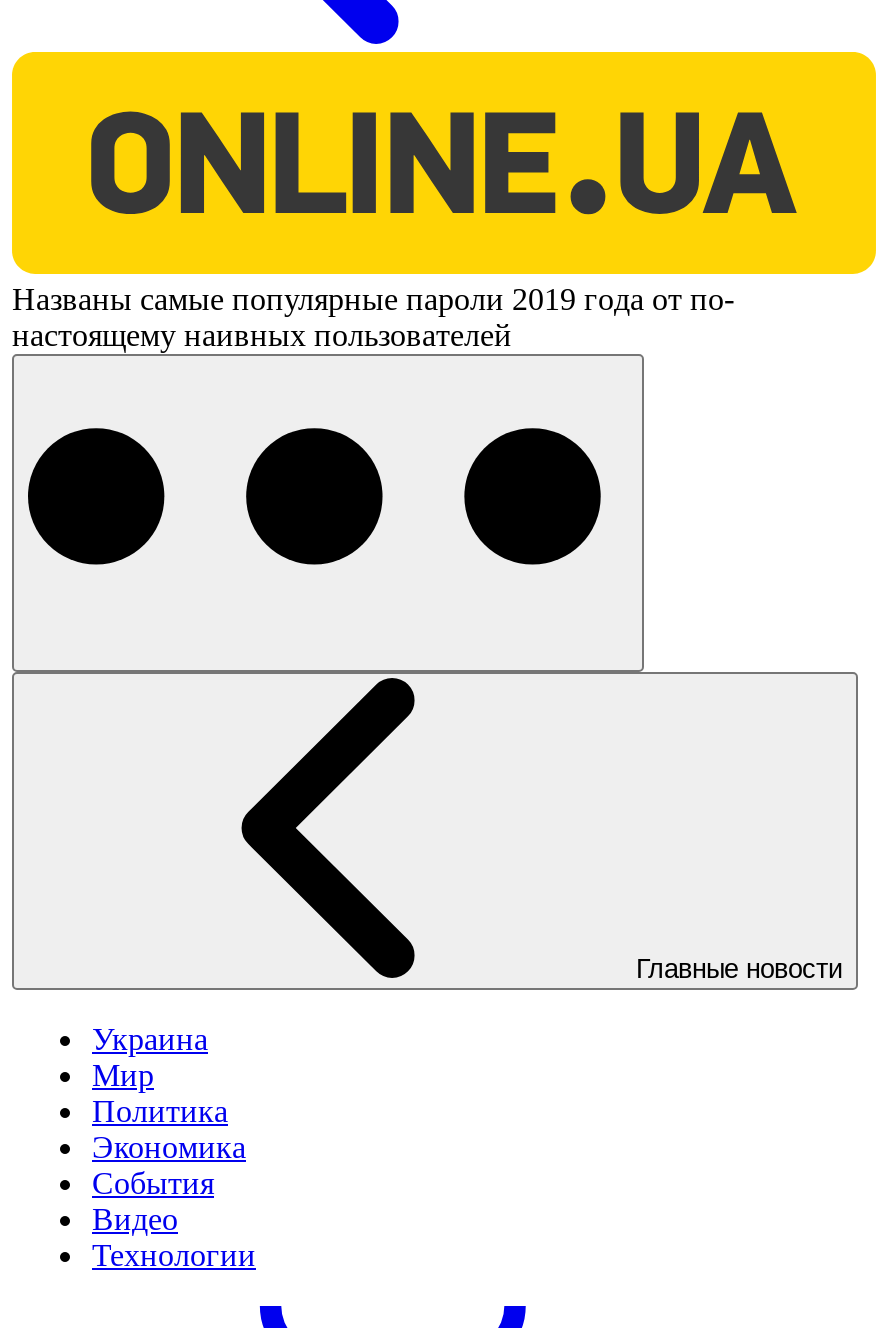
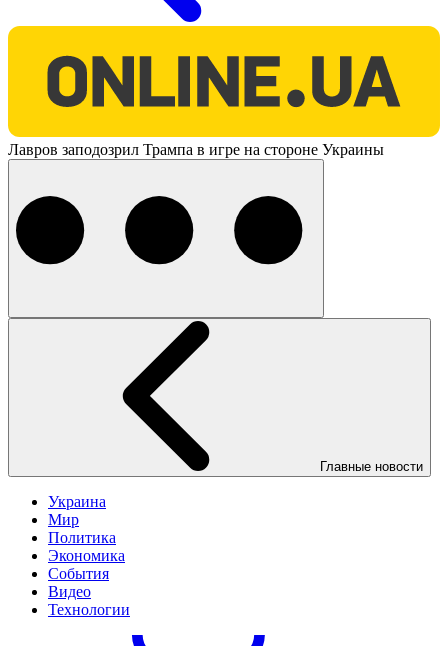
- Названы самые популярные пароли 2019 года от по-
- настоящему наивных пользователей
+ Лавров заподозрил Трампа в игре на стороне Украины
